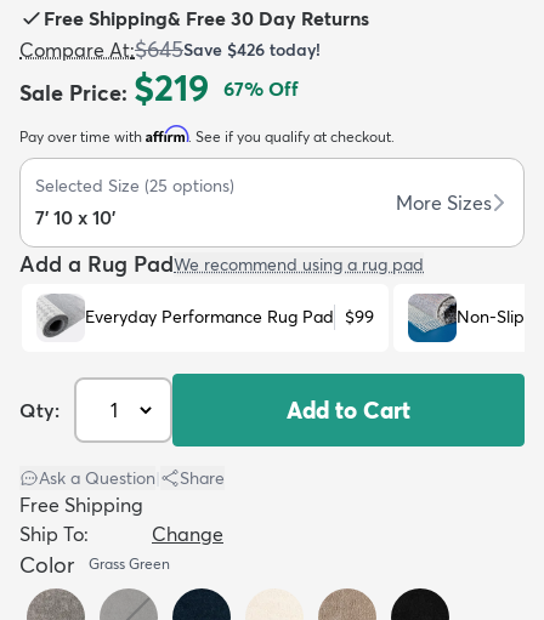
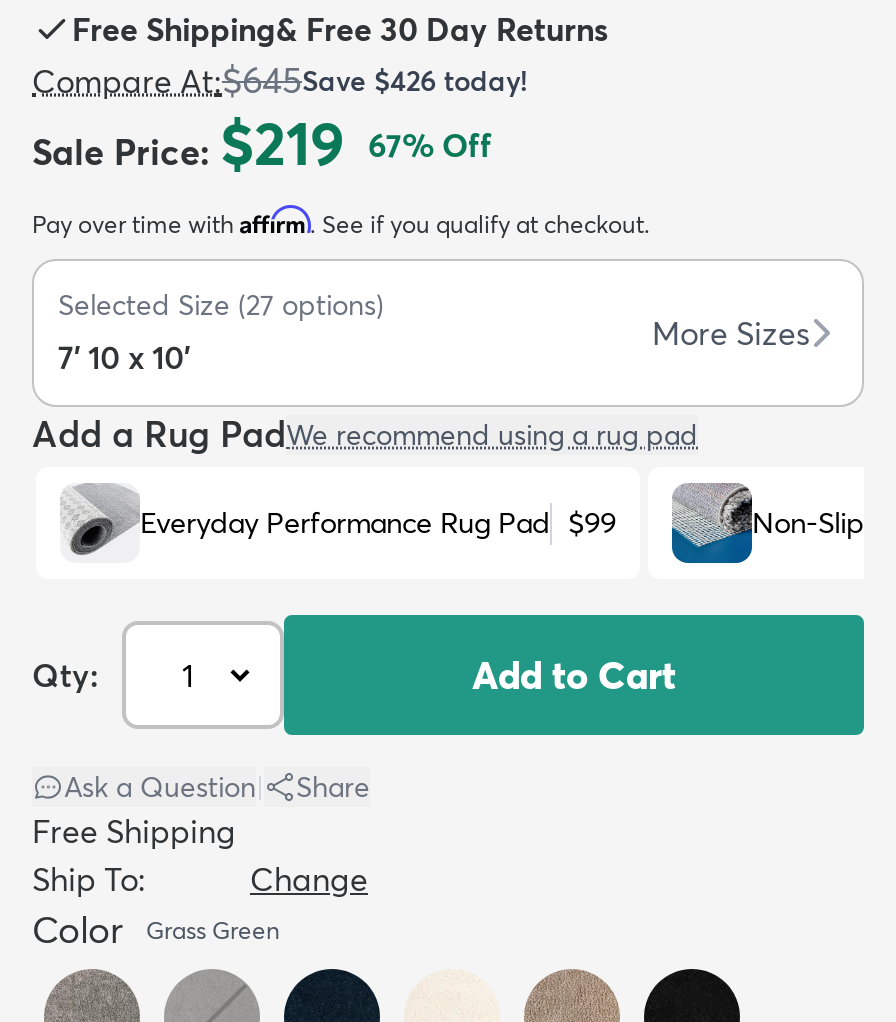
- Selected Size (25 options)
+ Selected Size (27 options)
